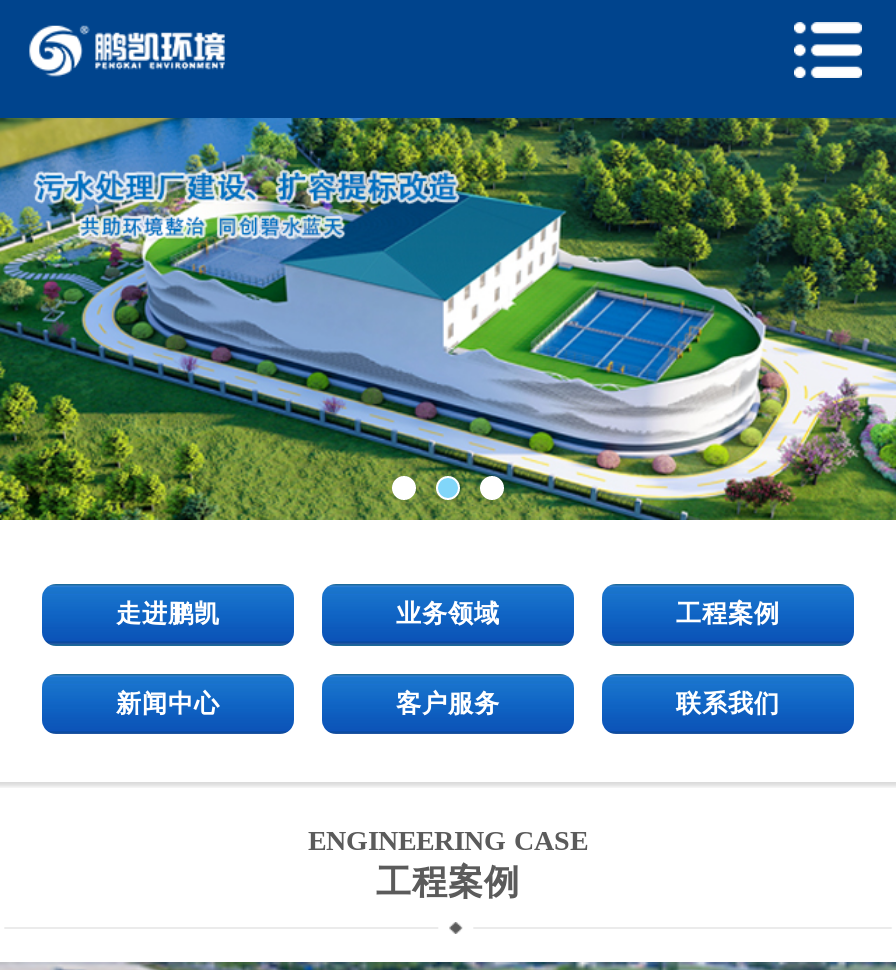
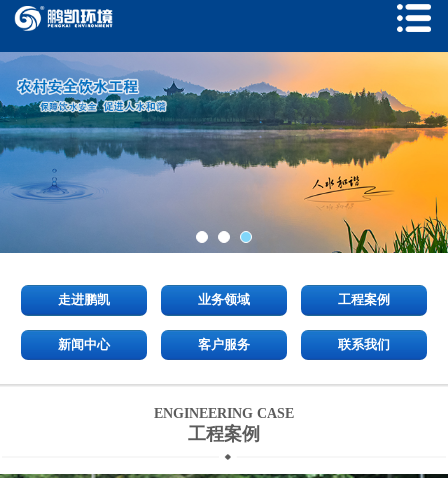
- [image]
+ [image]
